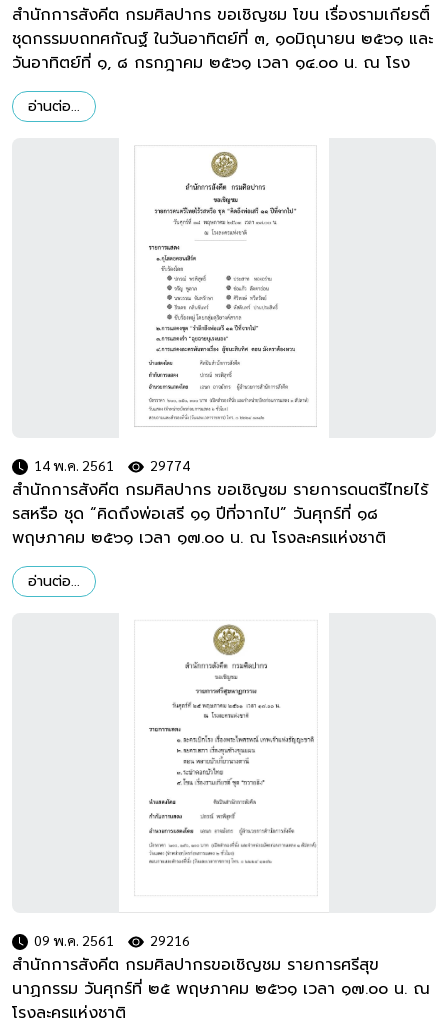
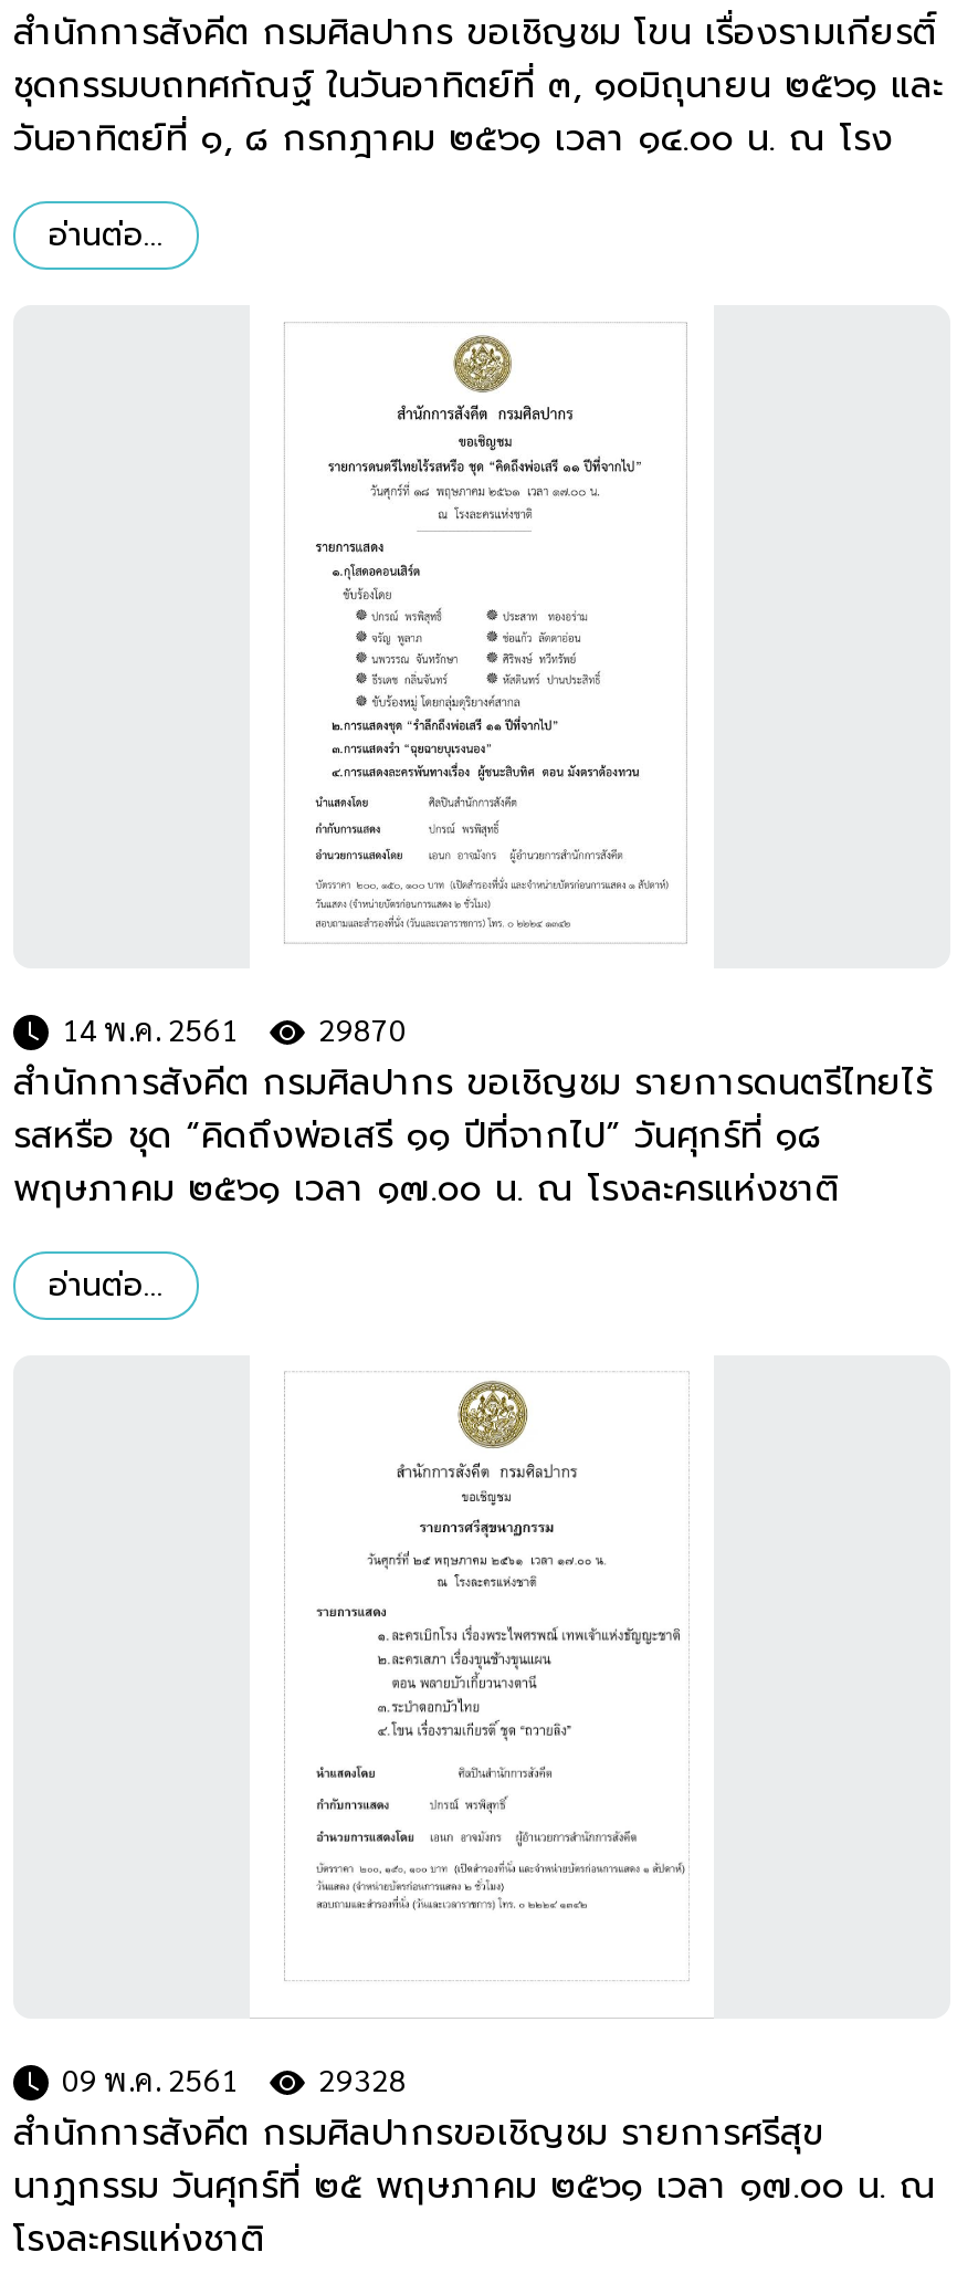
- 14 พ.ค. 2561 29774
+ 14 พ.ค. 2561 29870

- 09 พ.ค. 2561 29216
+ 09 พ.ค. 2561 29328
